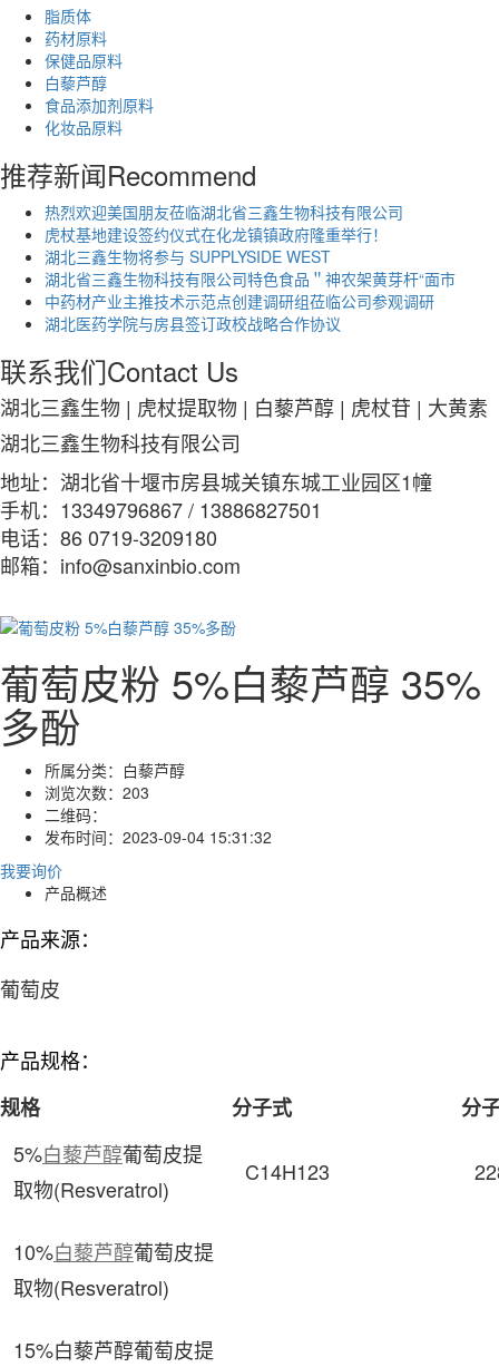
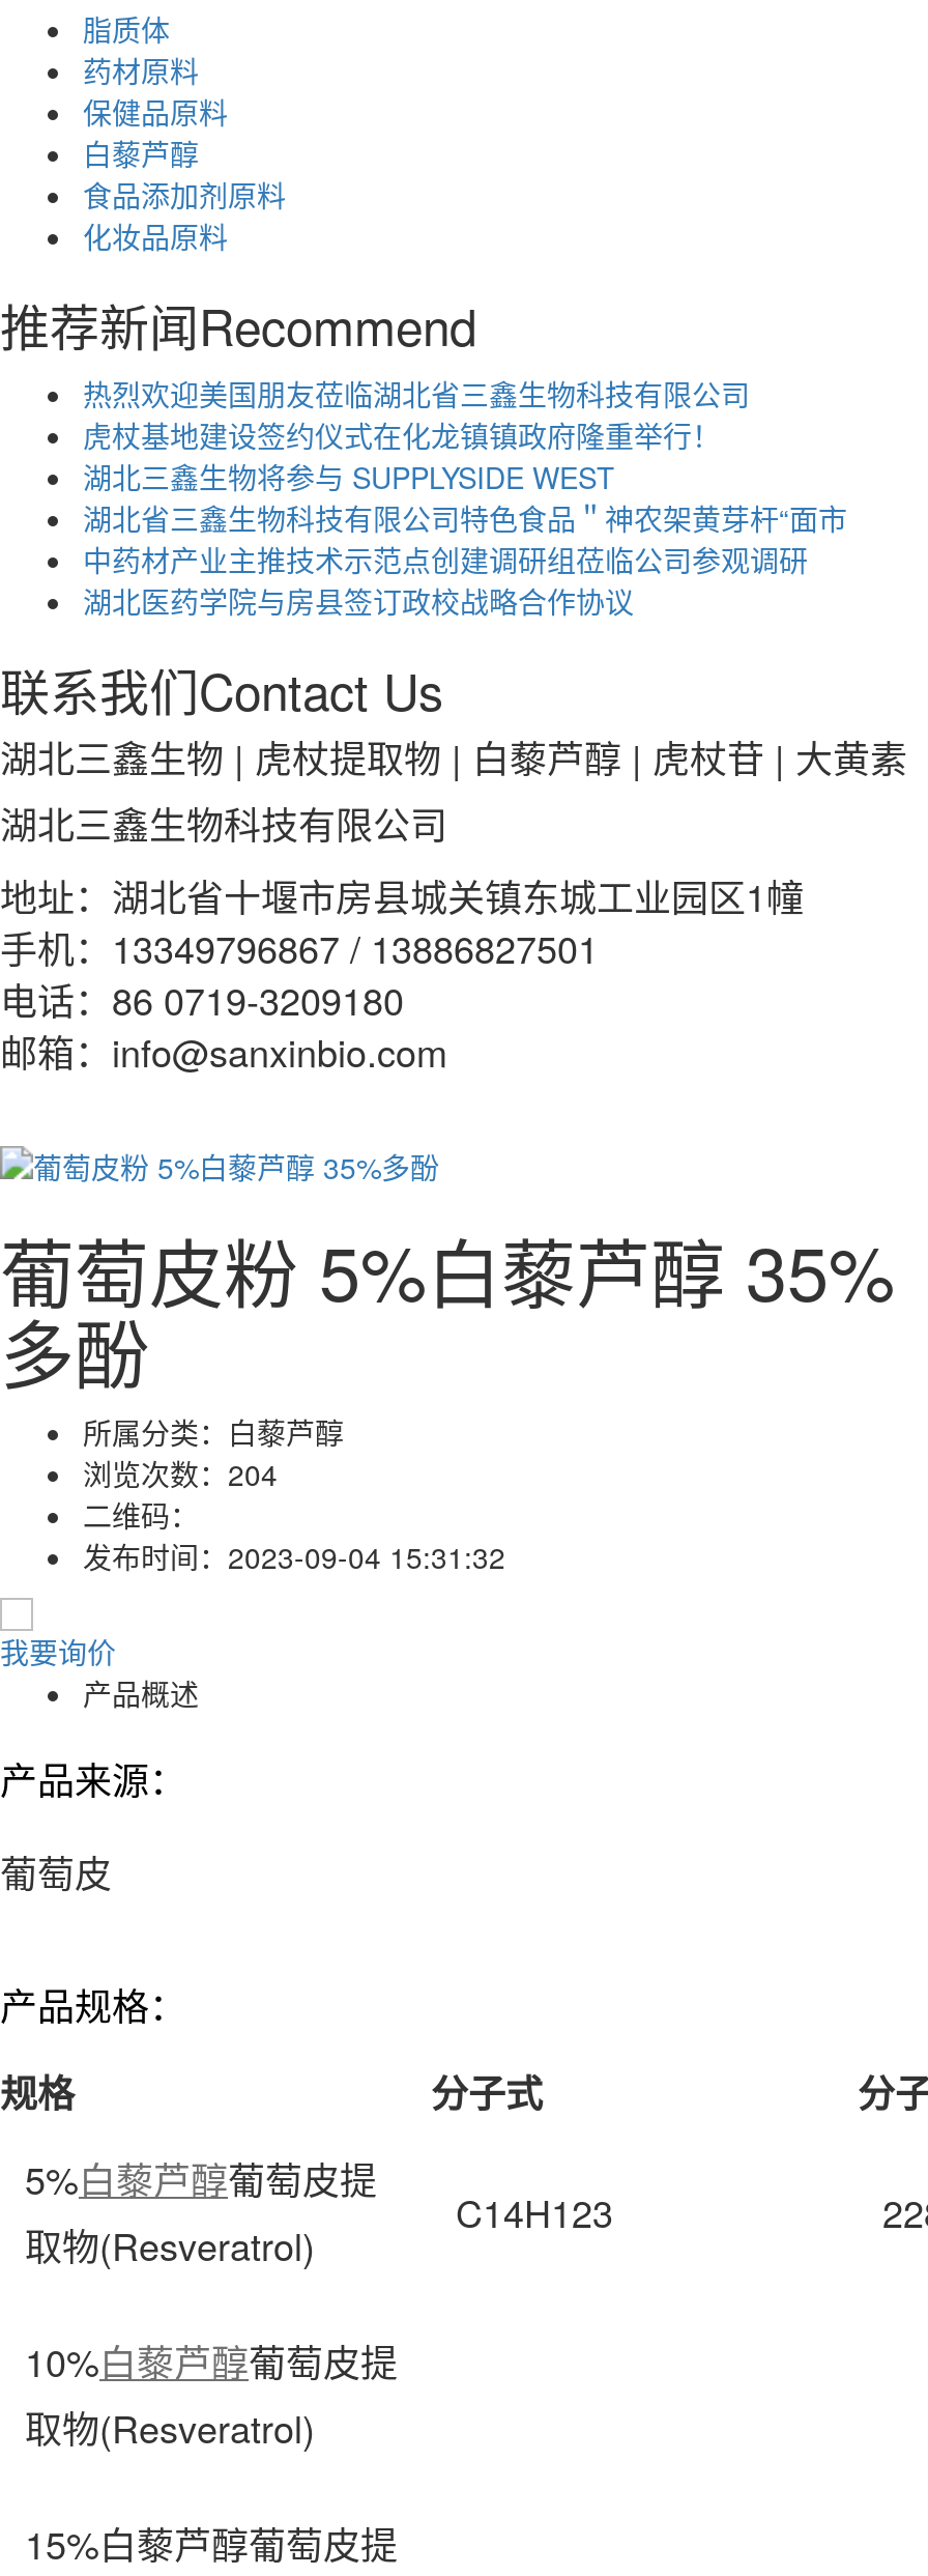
- 浏览次数：203
+ 浏览次数：204
